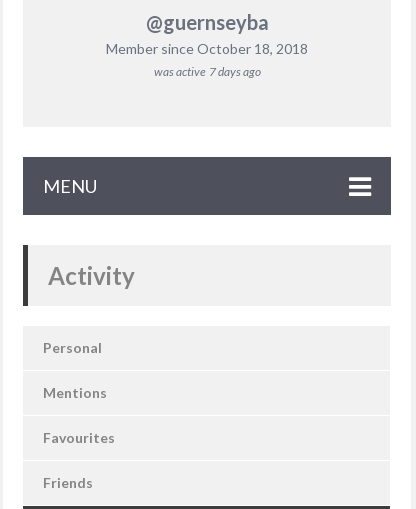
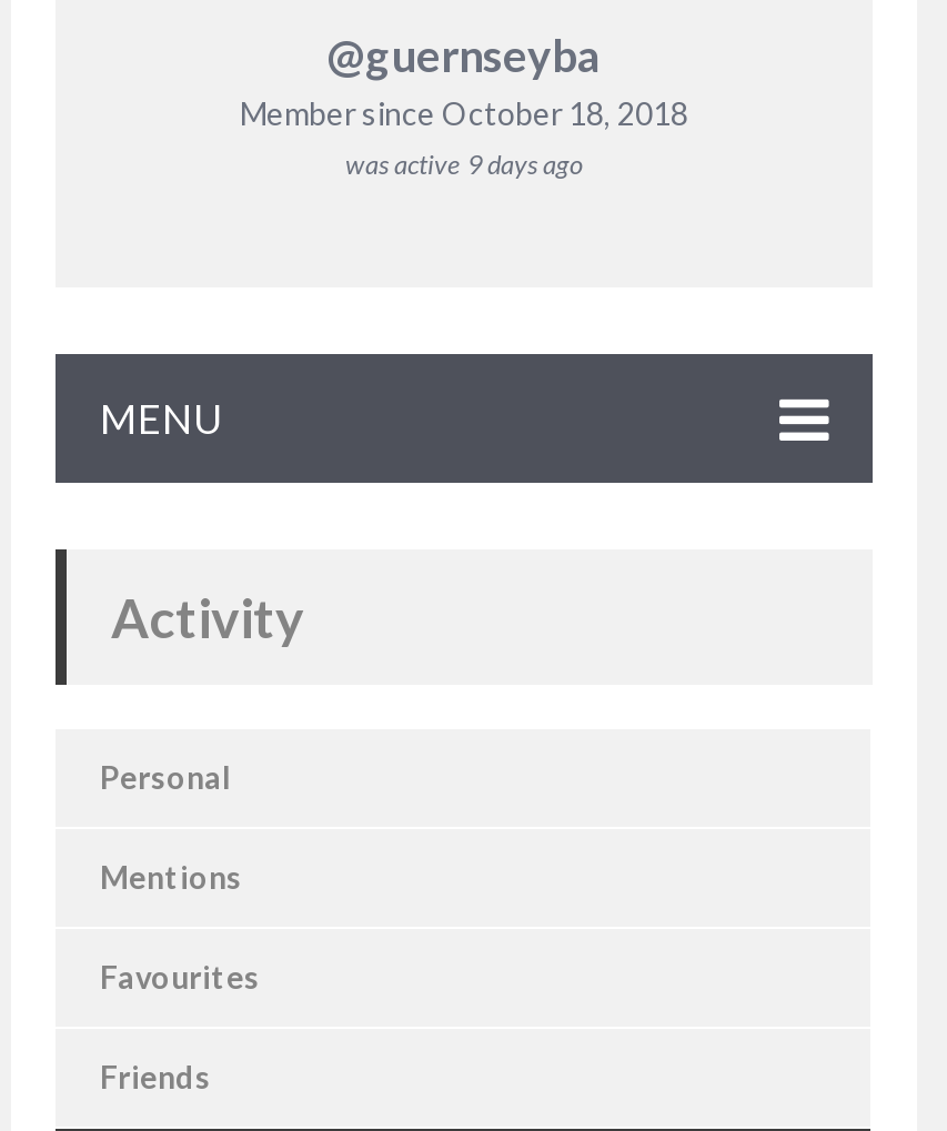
- was active 7 days ago
+ was active 9 days ago
